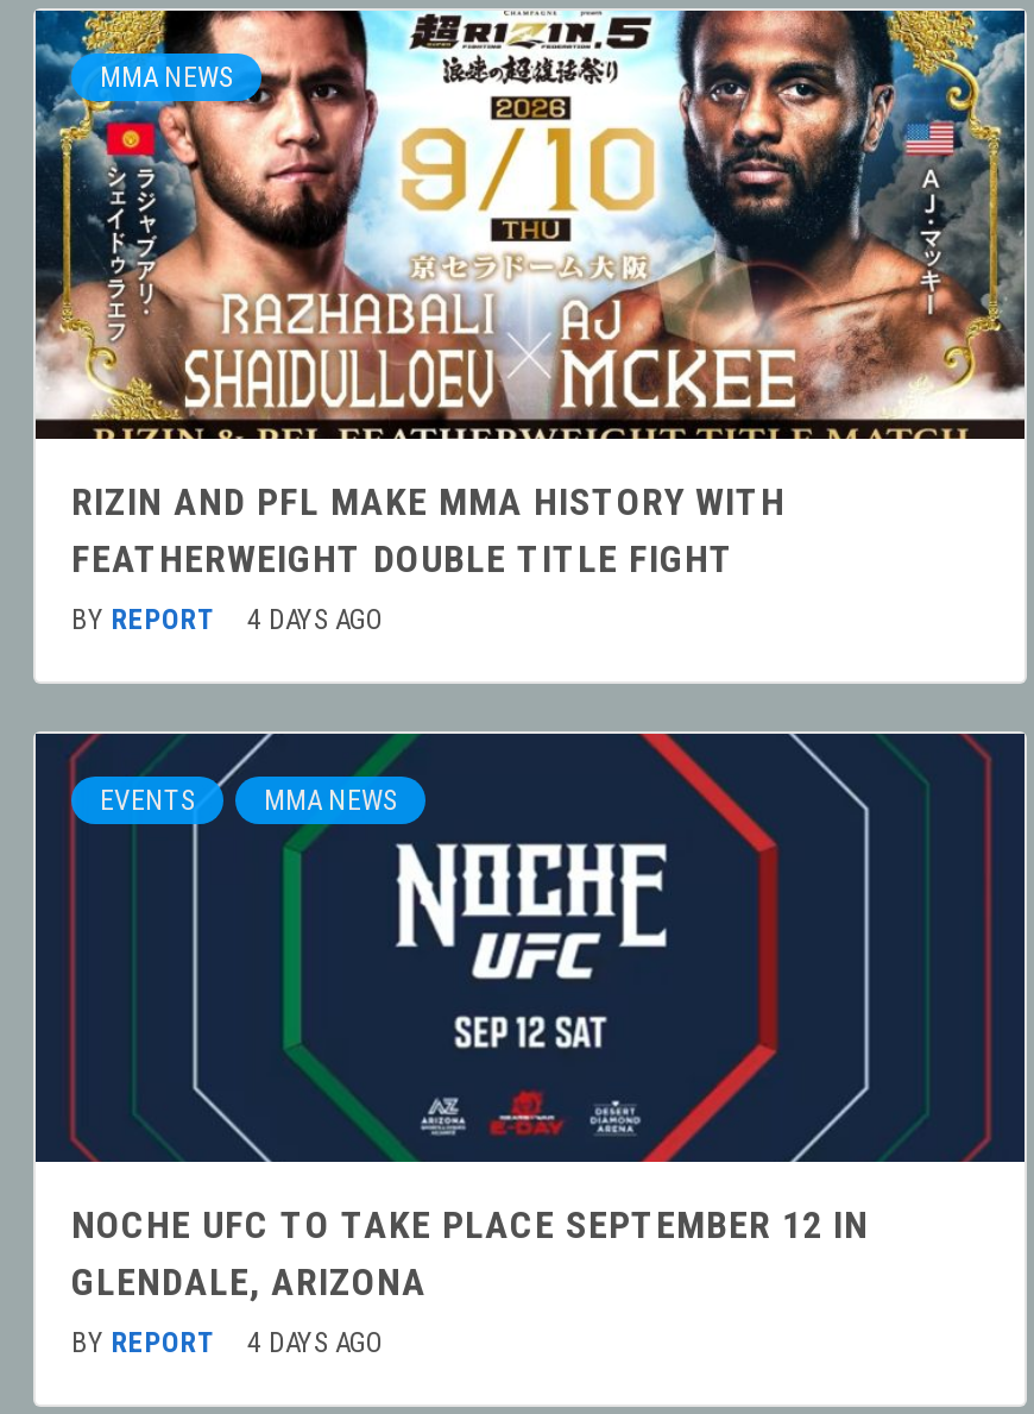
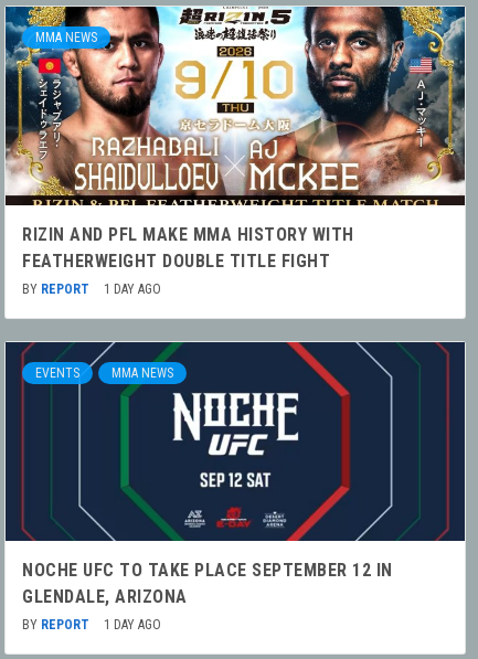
- BY REPORT 4 DAYS AGO
+ BY REPORT 1 DAY AGO

- BY REPORT 4 DAYS AGO
+ BY REPORT 1 DAY AGO
